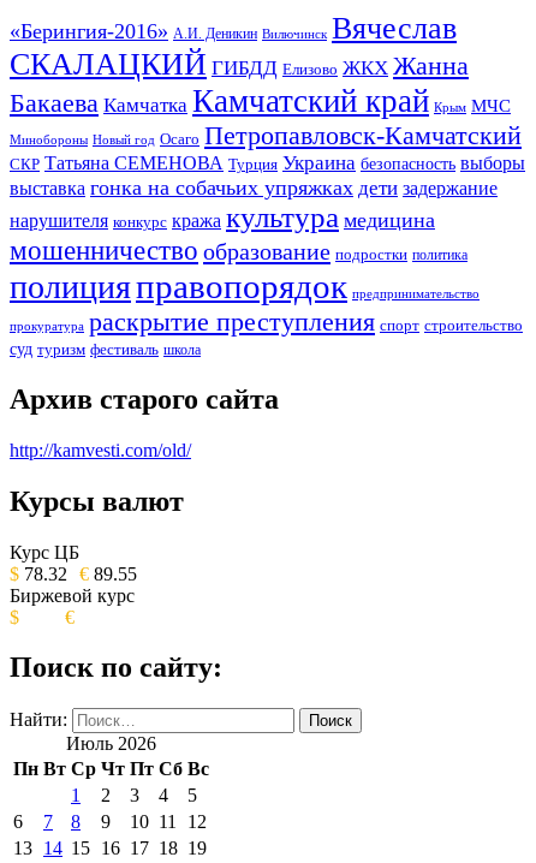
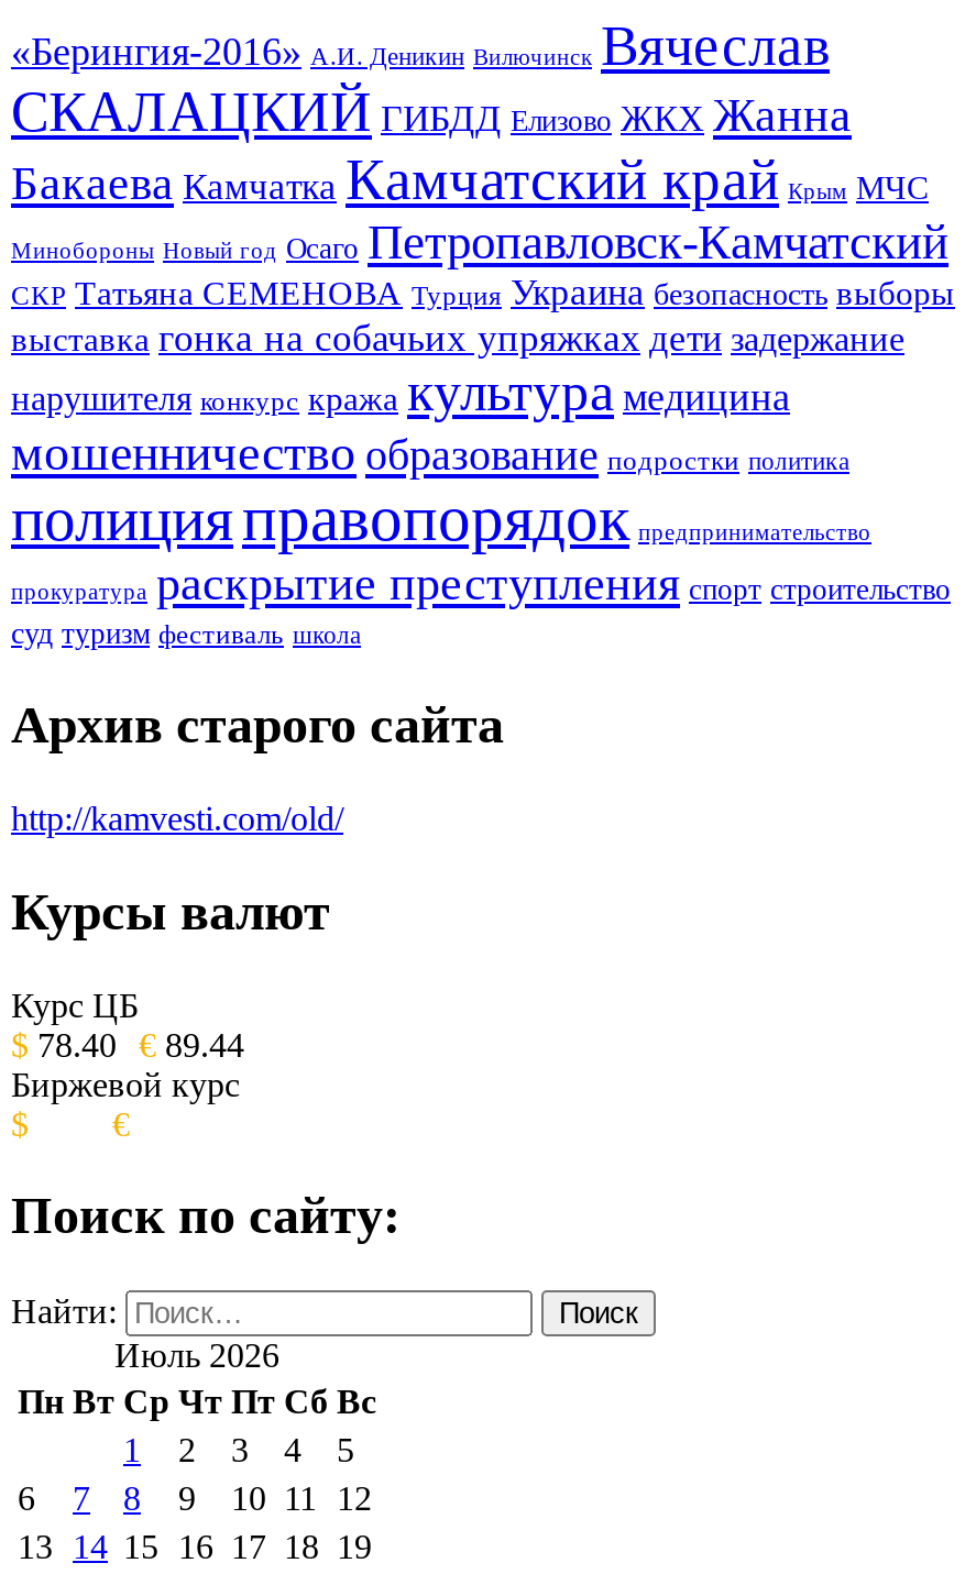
- $ 78.32 € 89.55
+ $ 78.40 € 89.44
